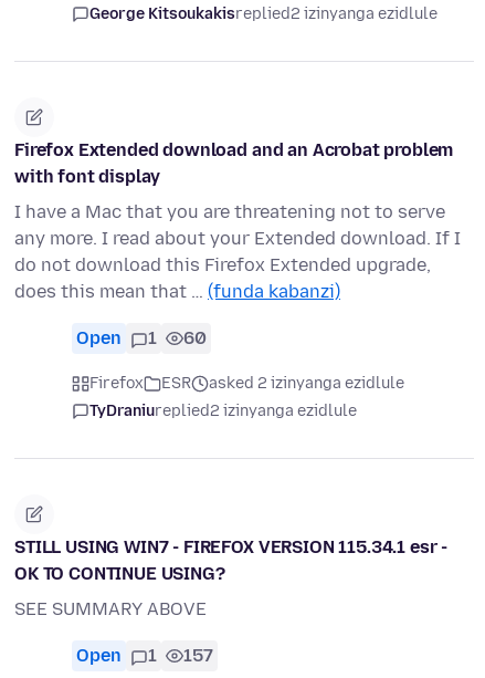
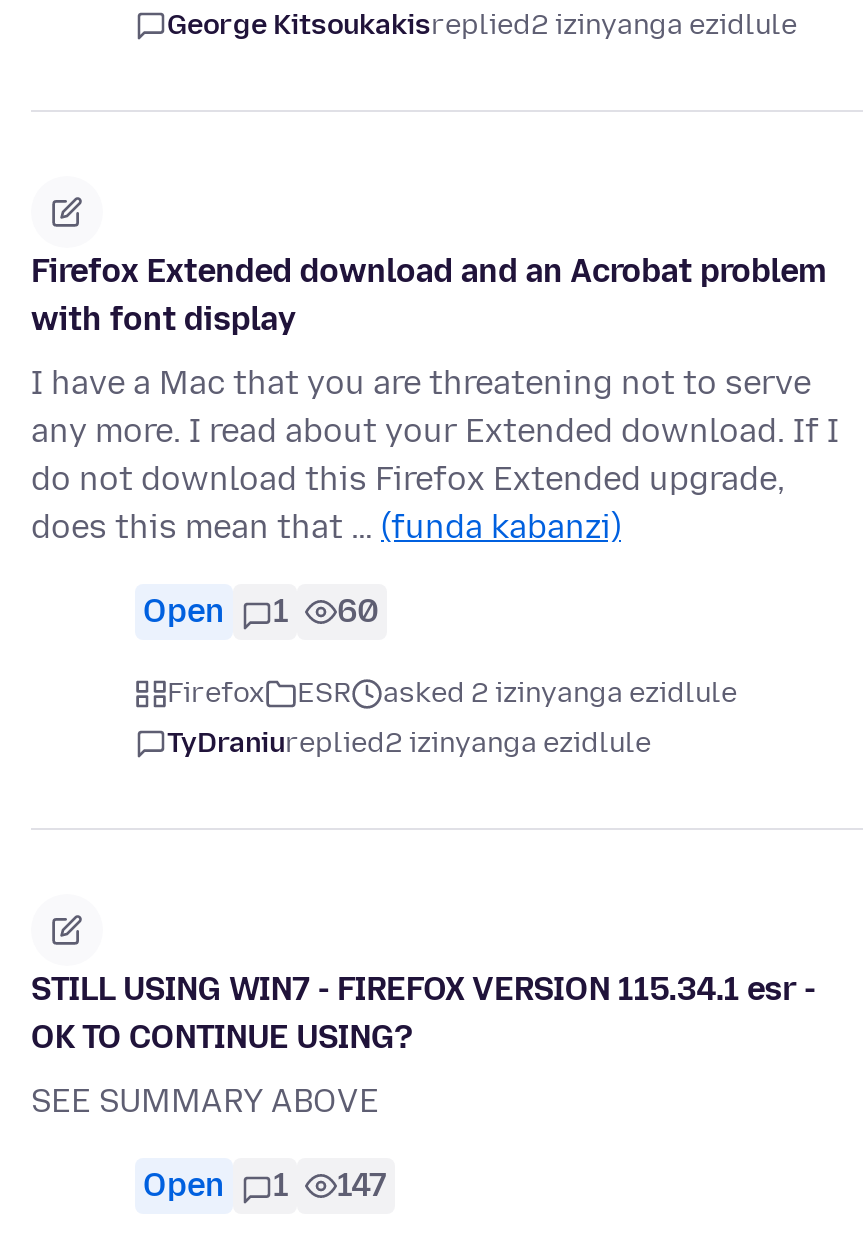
- Open 1 157
+ Open 1 147
